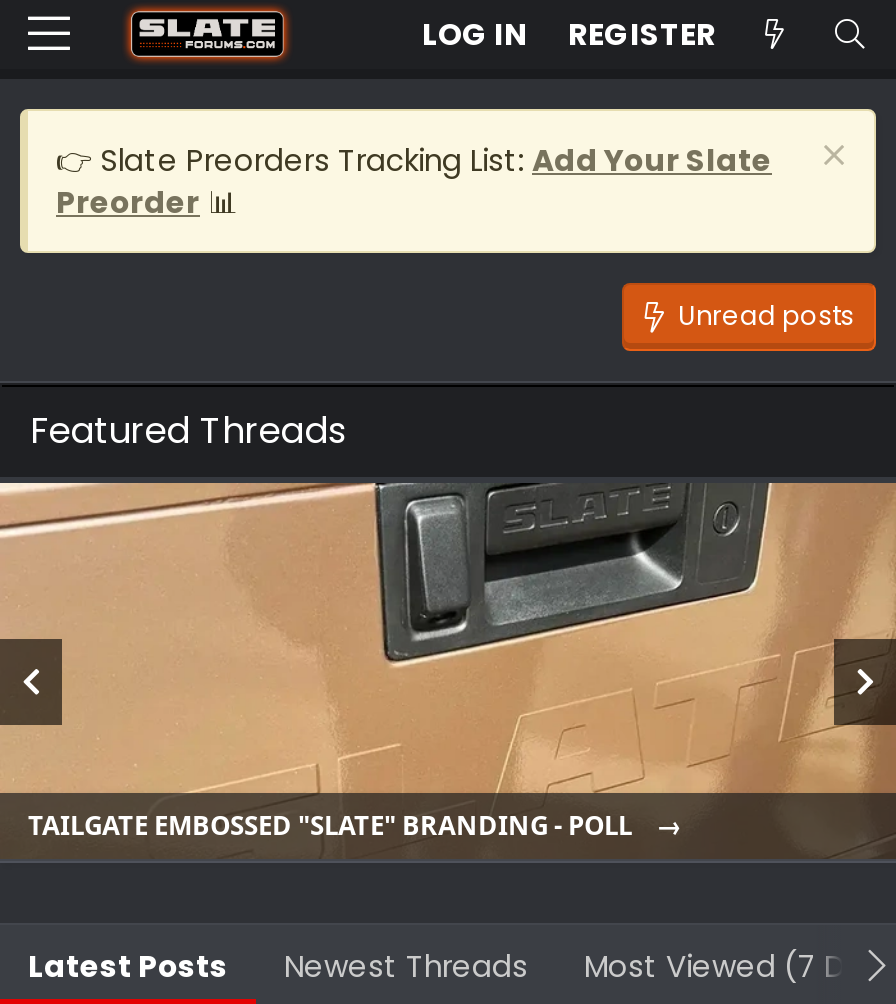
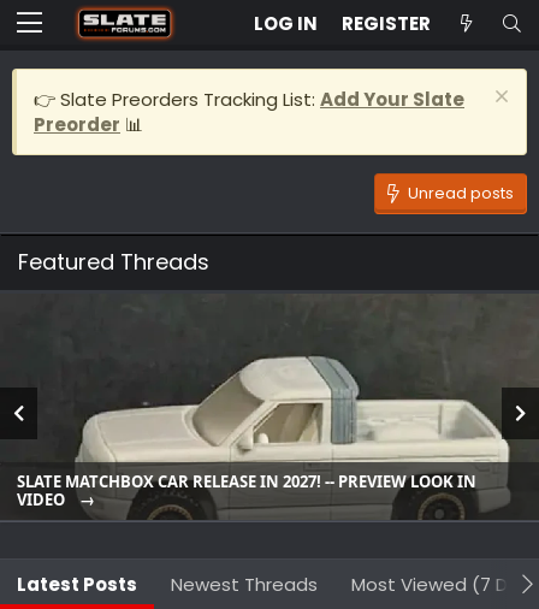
- [image]
- TAILGATE EMBOSSED "SLATE" BRANDING - POLL
+ [image]
+ SLATE MATCHBOX CAR RELEASE IN 2027! -- PREVIEW LOOK IN
+ VIDEO
